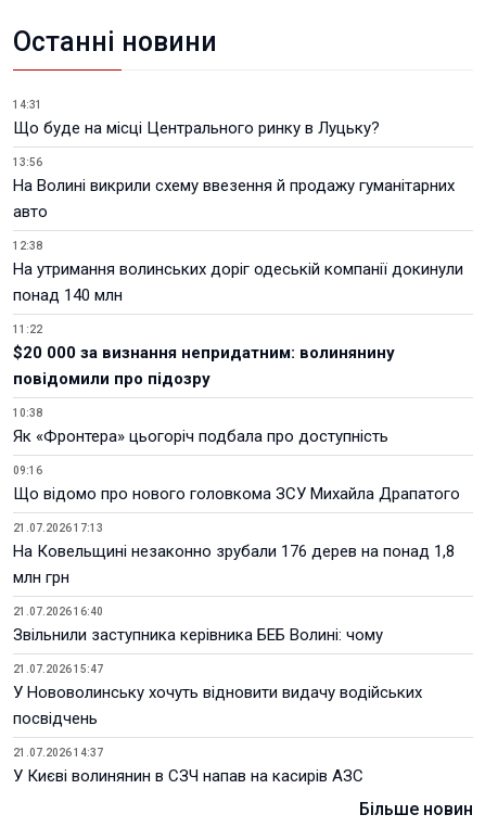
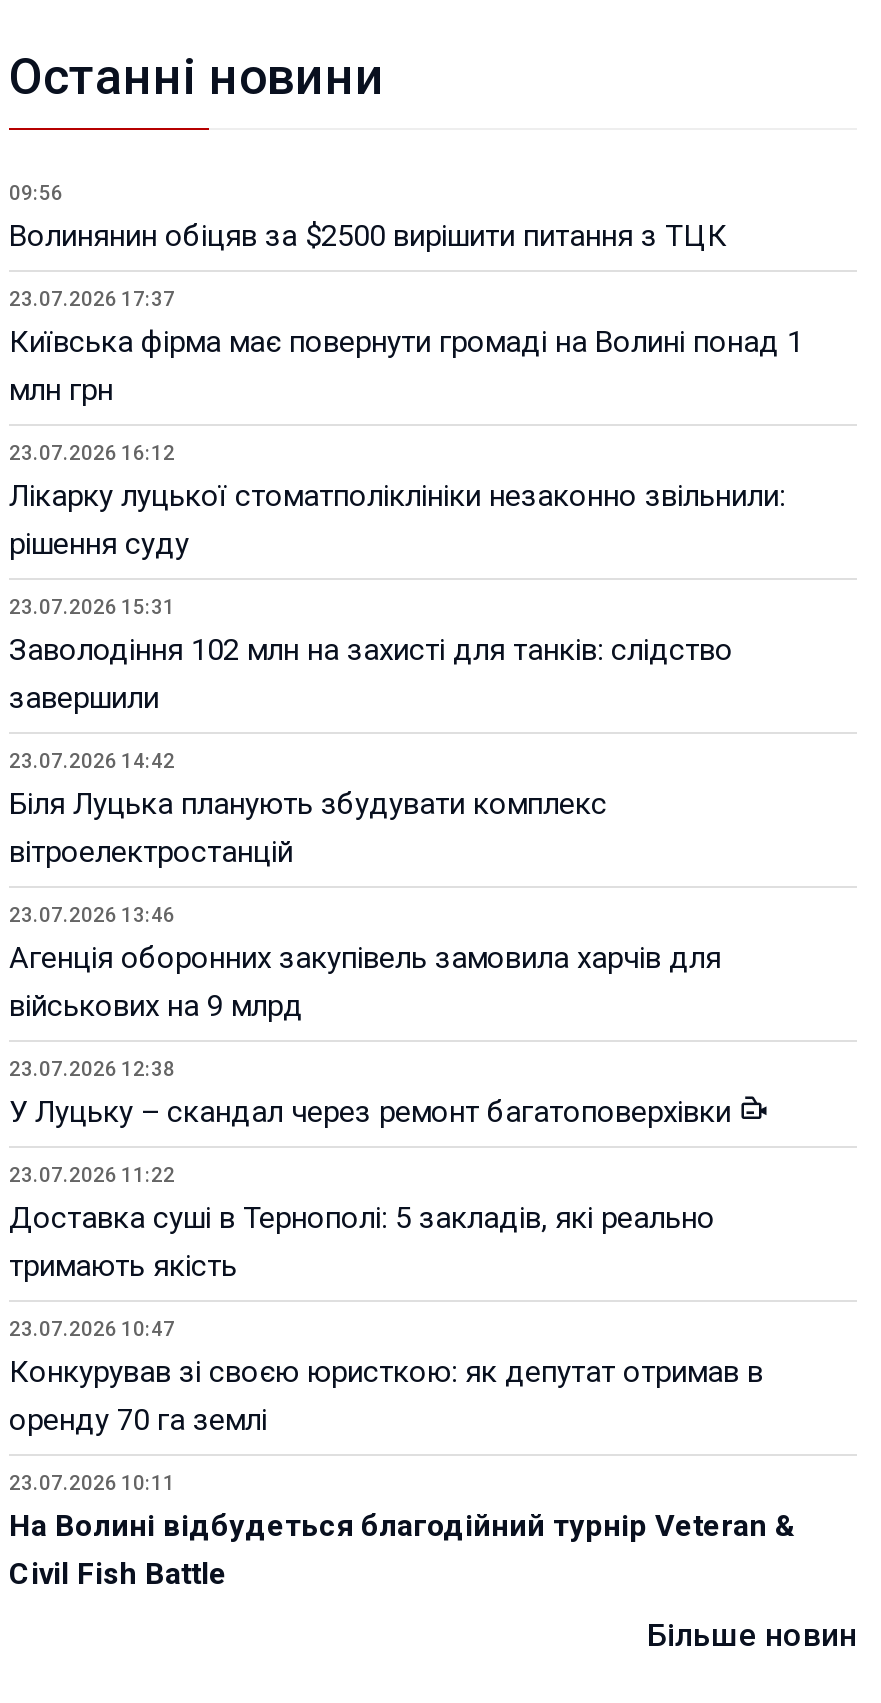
- 14:31
- Що буде на місці Центрального ринку в Луцьку?
- 13:56
- На Волині викрили схему ввезення й продажу гуманітарних
- авто
- 12:38
- На утримання волинських доріг одеській компанії докинули
- понад 140 млн
- 11:22
- $20 000 за визнання непридатним: волинянину
- повідомили про підозру
- 10:38
- Як «Фронтера» цьогоріч подбала про доступність
- 09:16
- Що відомо про нового головкома ЗСУ Михайла Драпатого
- 21.07.2026 17:13
- На Ковельщині незаконно зрубали 176 дерев на понад 1,8
+ 09:56
+ Волинянин обіцяв за $2500 вирішити питання з ТЦК
+ 23.07.2026 17:37
+ Київська фірма має повернути громаді на Волині понад 1

moved up: млн грн

- 21.07.2026 16:40
- Звільнили заступника керівника БЕБ Волині: чому
- 21.07.2026 15:47
- У Нововолинську хочуть відновити видачу водійських
- посвідчень
- 21.07.2026 14:37
- У Києві волинянин в СЗЧ напав на касирів АЗС
+ 23.07.2026 16:12
+ Лікарку луцької стоматполіклініки незаконно звільнили:
+ рішення суду
+ 23.07.2026 15:31
+ Заволодіння 102 млн на захисті для танків: слідство
+ завершили
+ 23.07.2026 14:42
+ Біля Луцька планують збудувати комплекс
+ вітроелектростанцій
+ 23.07.2026 13:46
+ Агенція оборонних закупівель замовила харчів для
+ військових на 9 млрд
+ 23.07.2026 12:38
+ У Луцьку – скандал через ремонт багатоповерхівки
+ 23.07.2026 11:22
+ Доставка суші в Тернополі: 5 закладів, які реально
+ тримають якість
+ 23.07.2026 10:47
+ Конкурував зі своєю юристкою: як депутат отримав в
+ оренду 70 га землі
+ 23.07.2026 10:11
+ На Волині відбудеться благодійний турнір Veteran &
+ Civil Fish Battle
